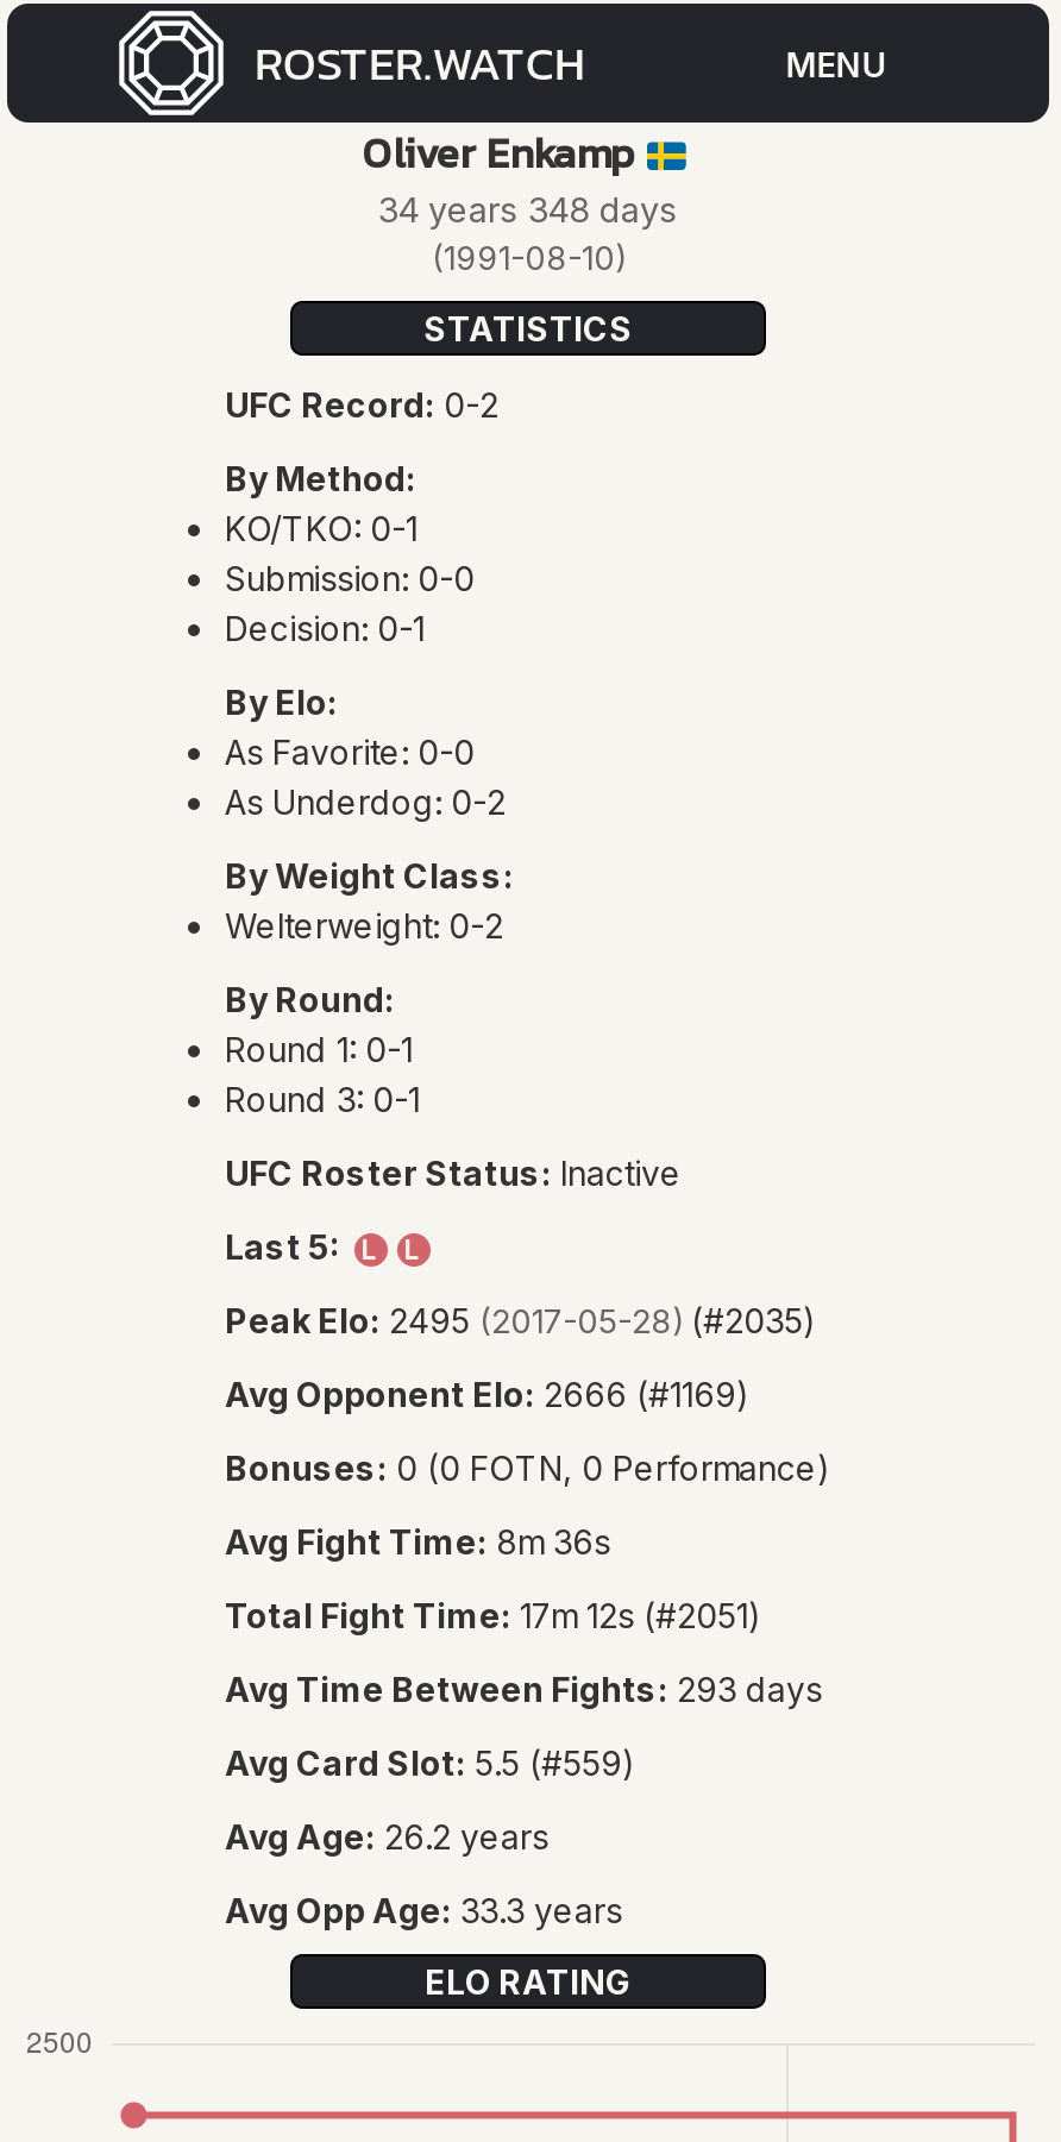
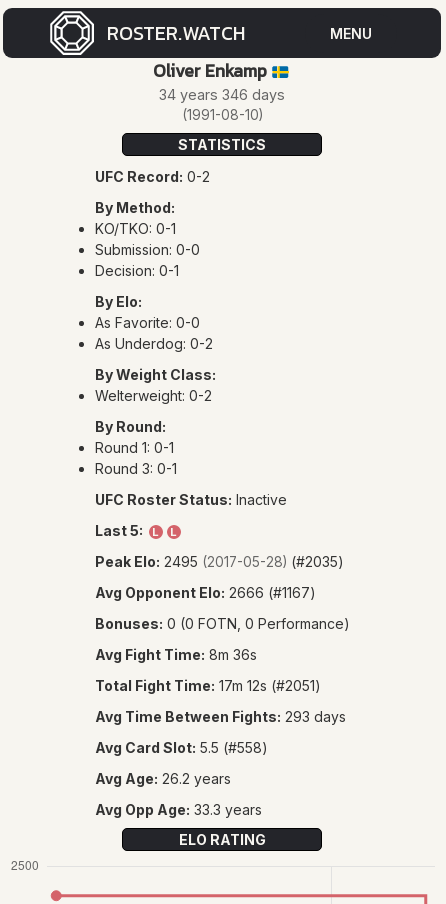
- 34 years 348 days
+ 34 years 346 days

- Avg Opponent Elo: 2666 (#1169)
+ Avg Opponent Elo: 2666 (#1167)

- Avg Card Slot: 5.5 (#559)
+ Avg Card Slot: 5.5 (#558)
